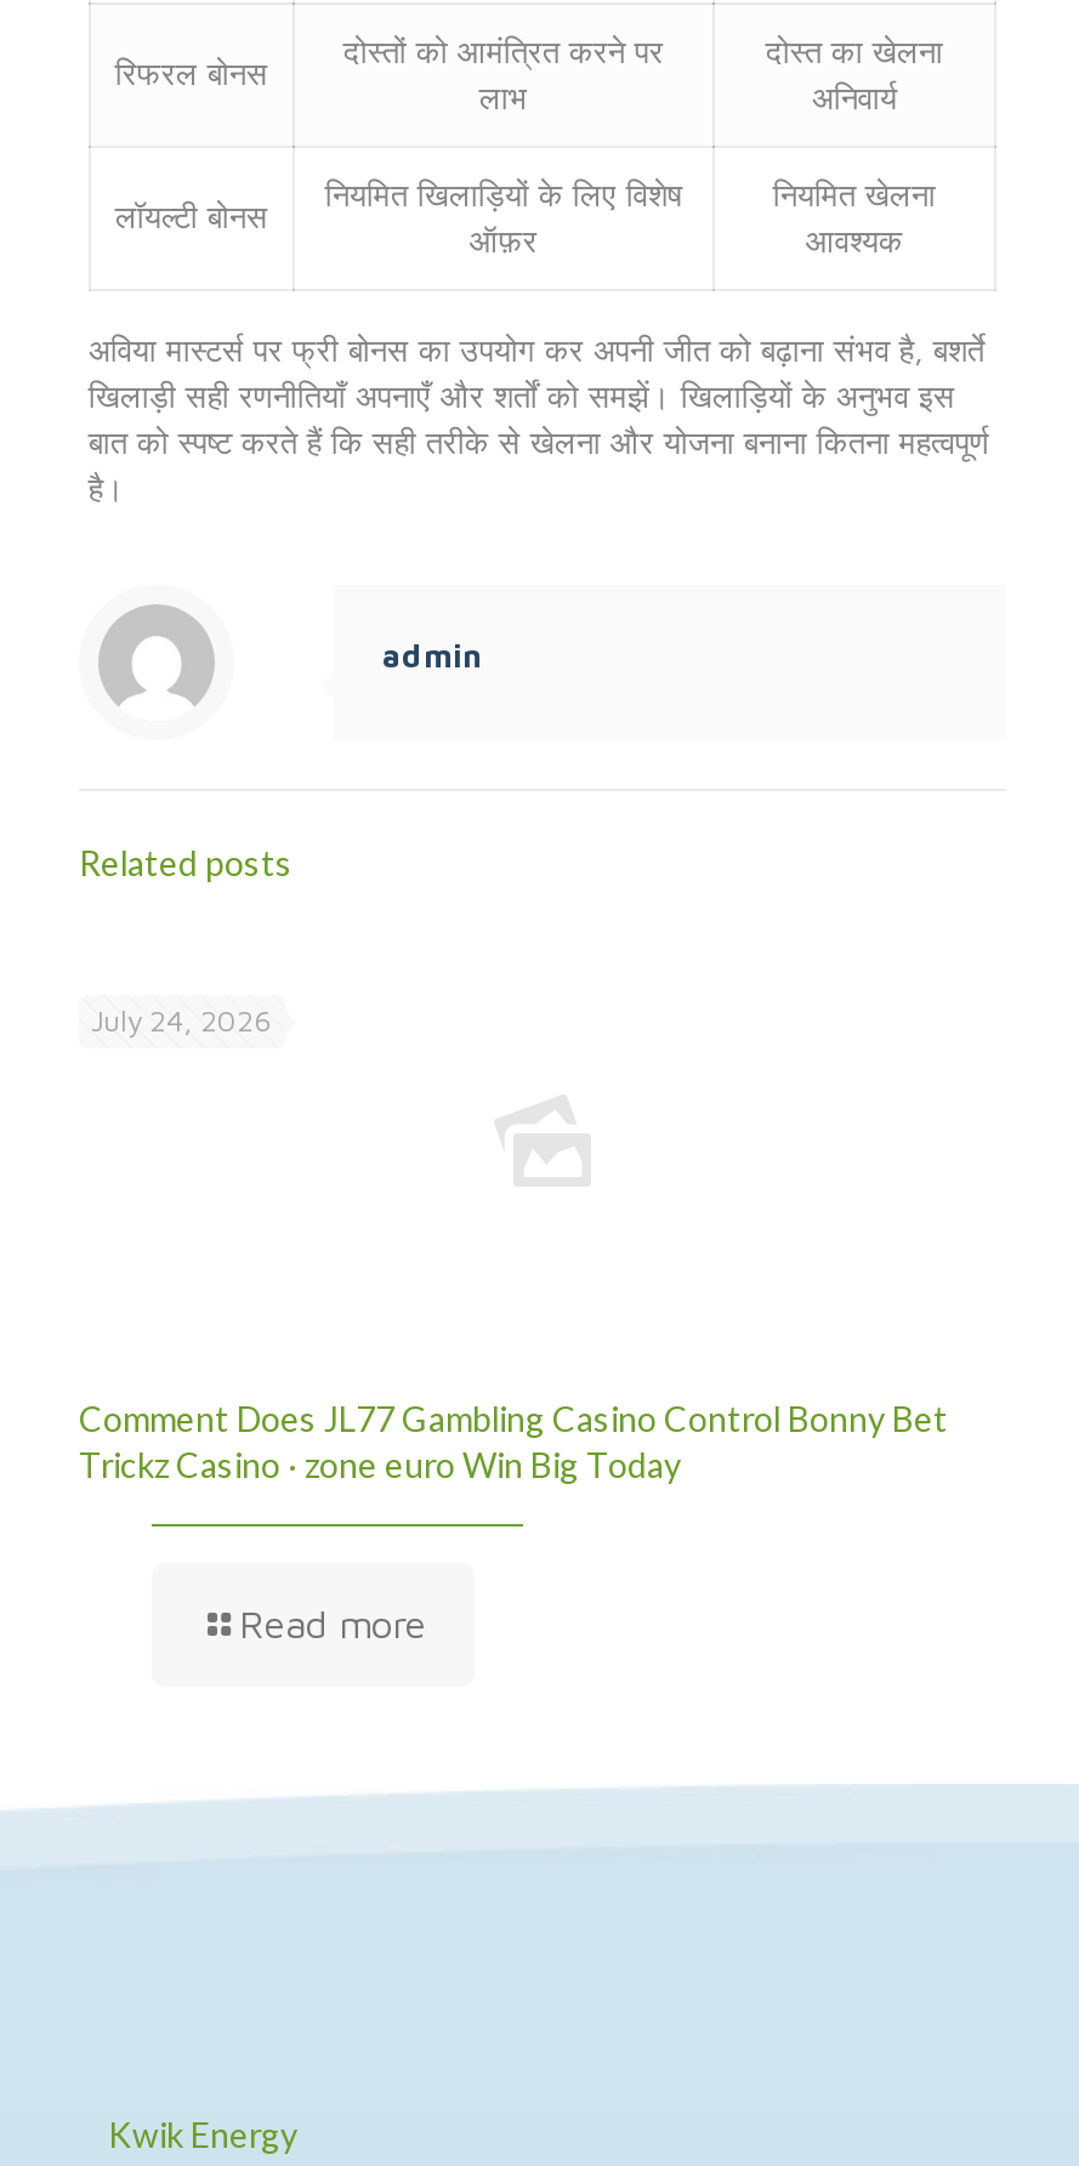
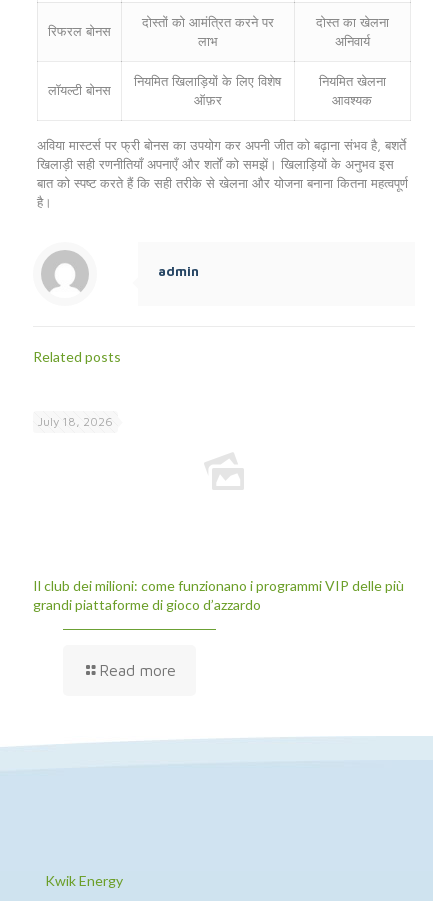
- July 24, 2026
+ July 18, 2026

- Comment Does JL77 Gambling Casino Control Bonny Bet
- Trickz Casino · zone euro Win Big Today
+ Il club dei milioni: come funzionano i programmi VIP delle più
+ grandi piattaforme di gioco d’azzardo
